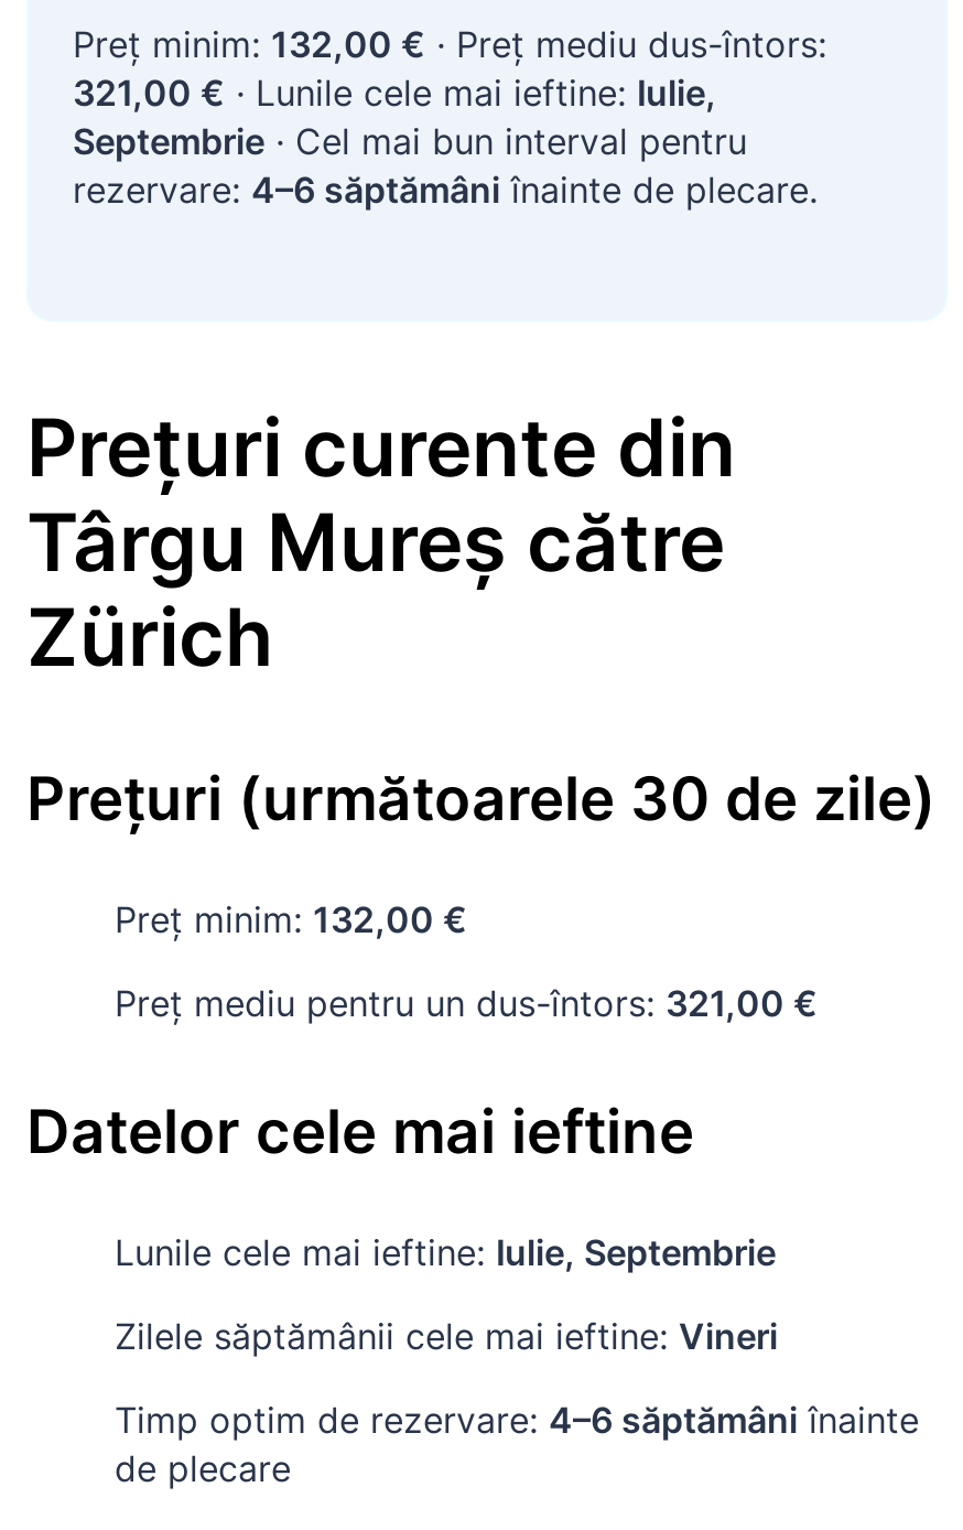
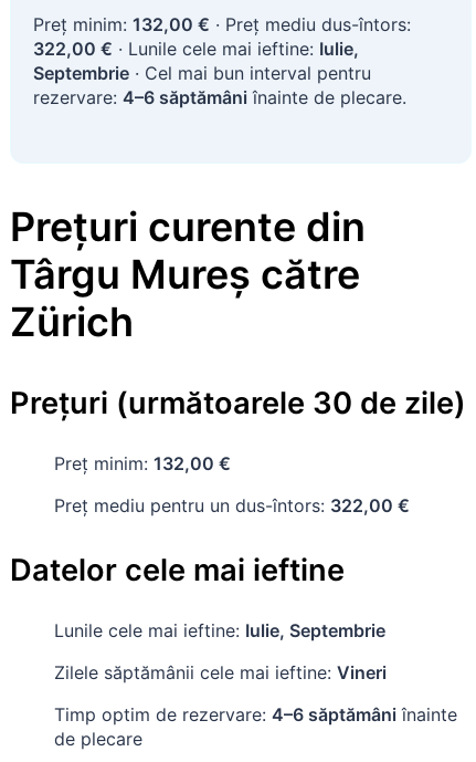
- 321,00 €· Lunile cele mai ieftine: Iulie,
+ 322,00 €· Lunile cele mai ieftine: Iulie,

- Preț mediu pentru un dus-întors: 321,00 €
+ Preț mediu pentru un dus-întors: 322,00 €
